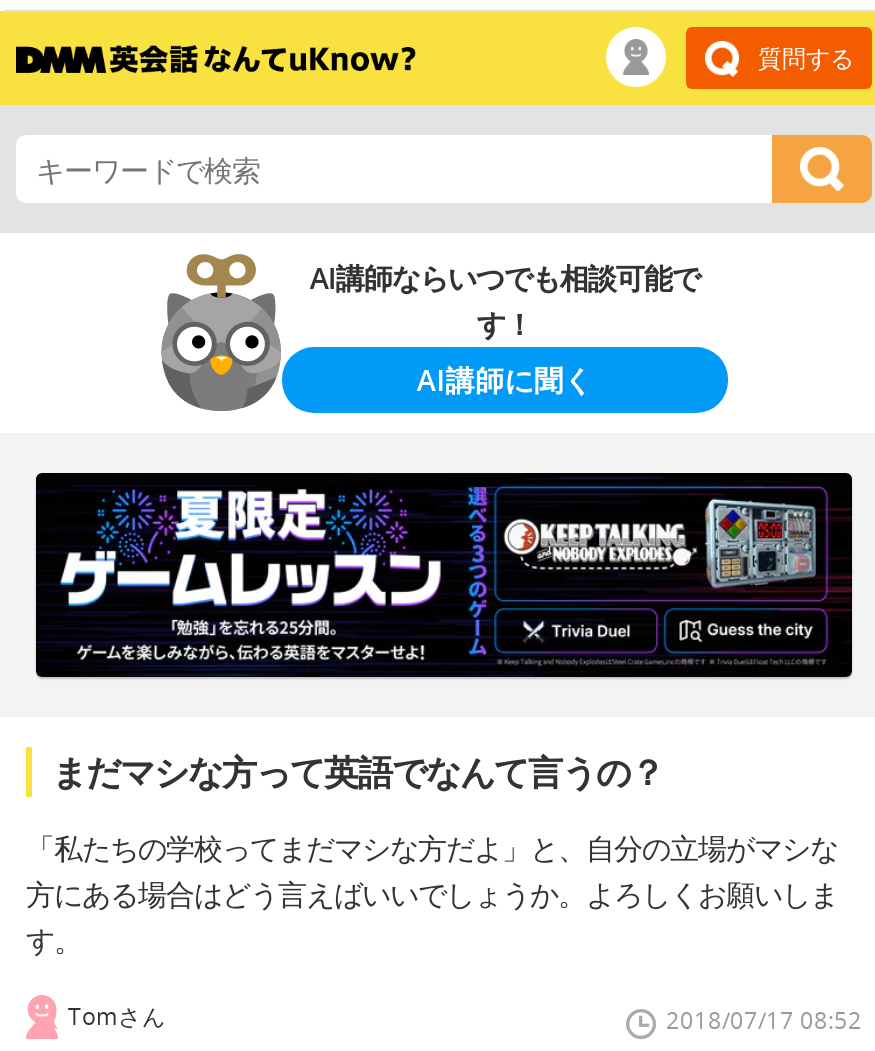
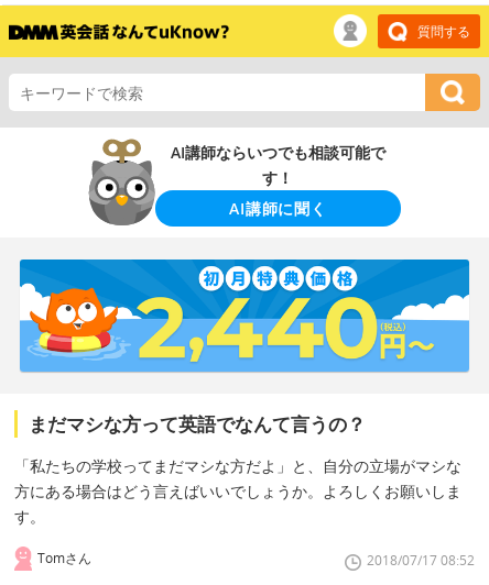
- [image]
+ [image]
